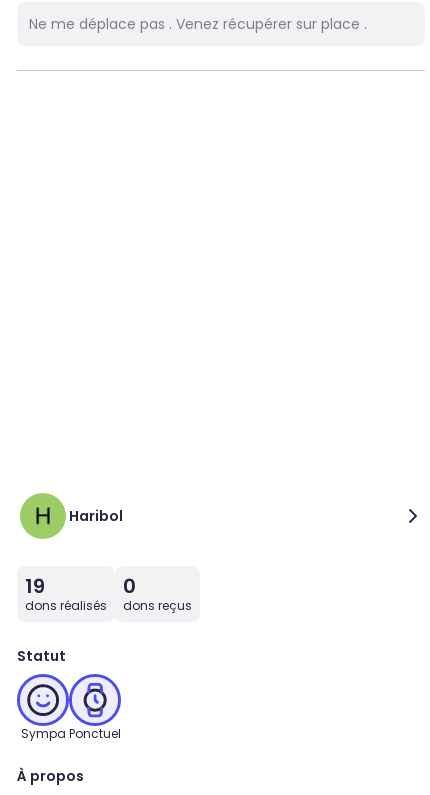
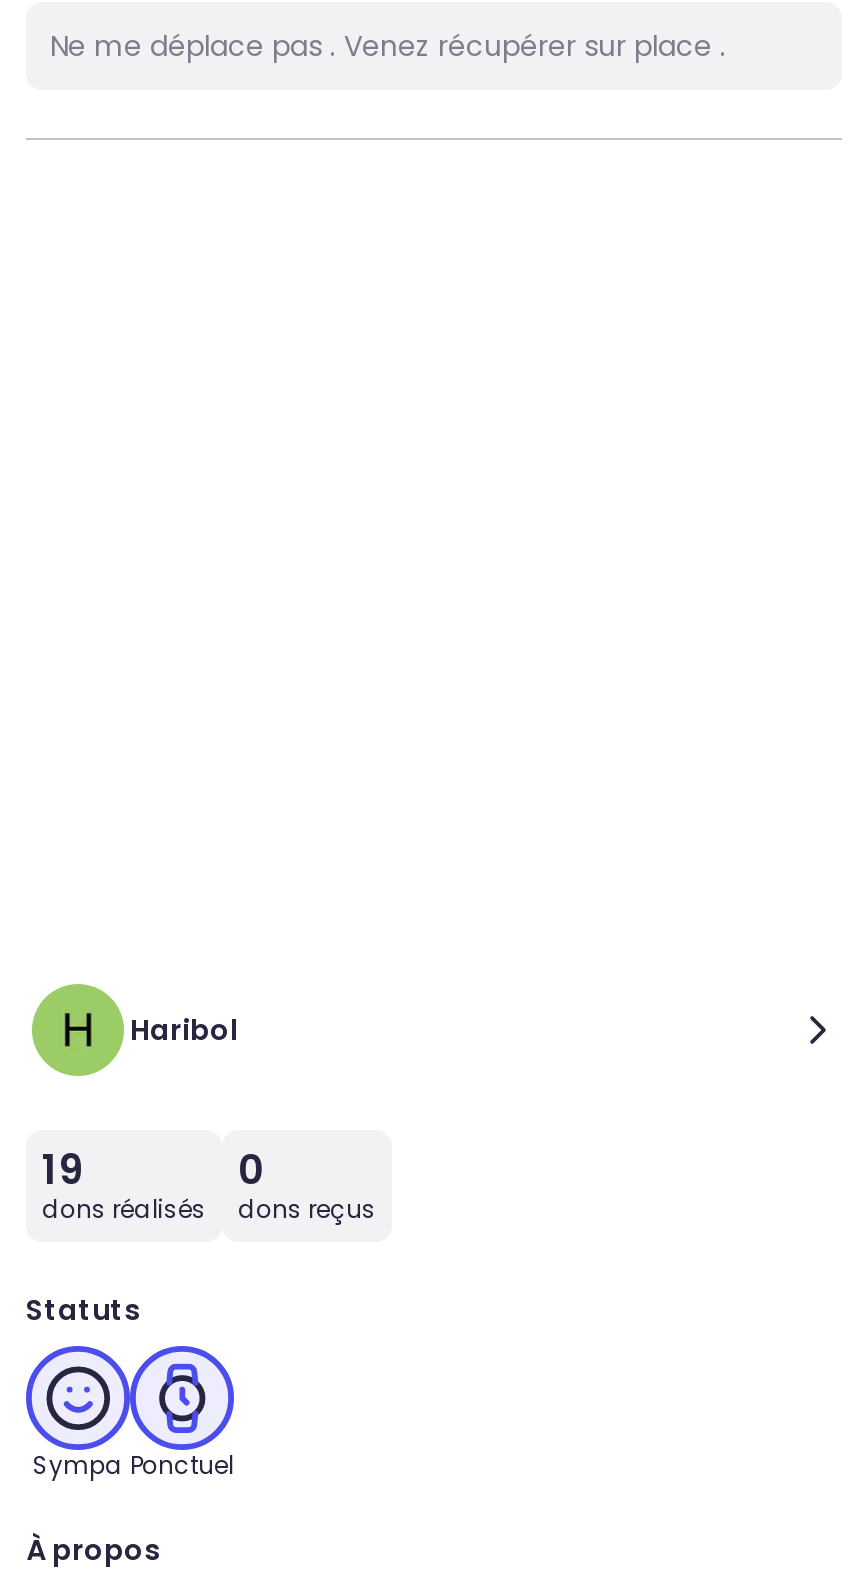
- Statut
+ Statuts
